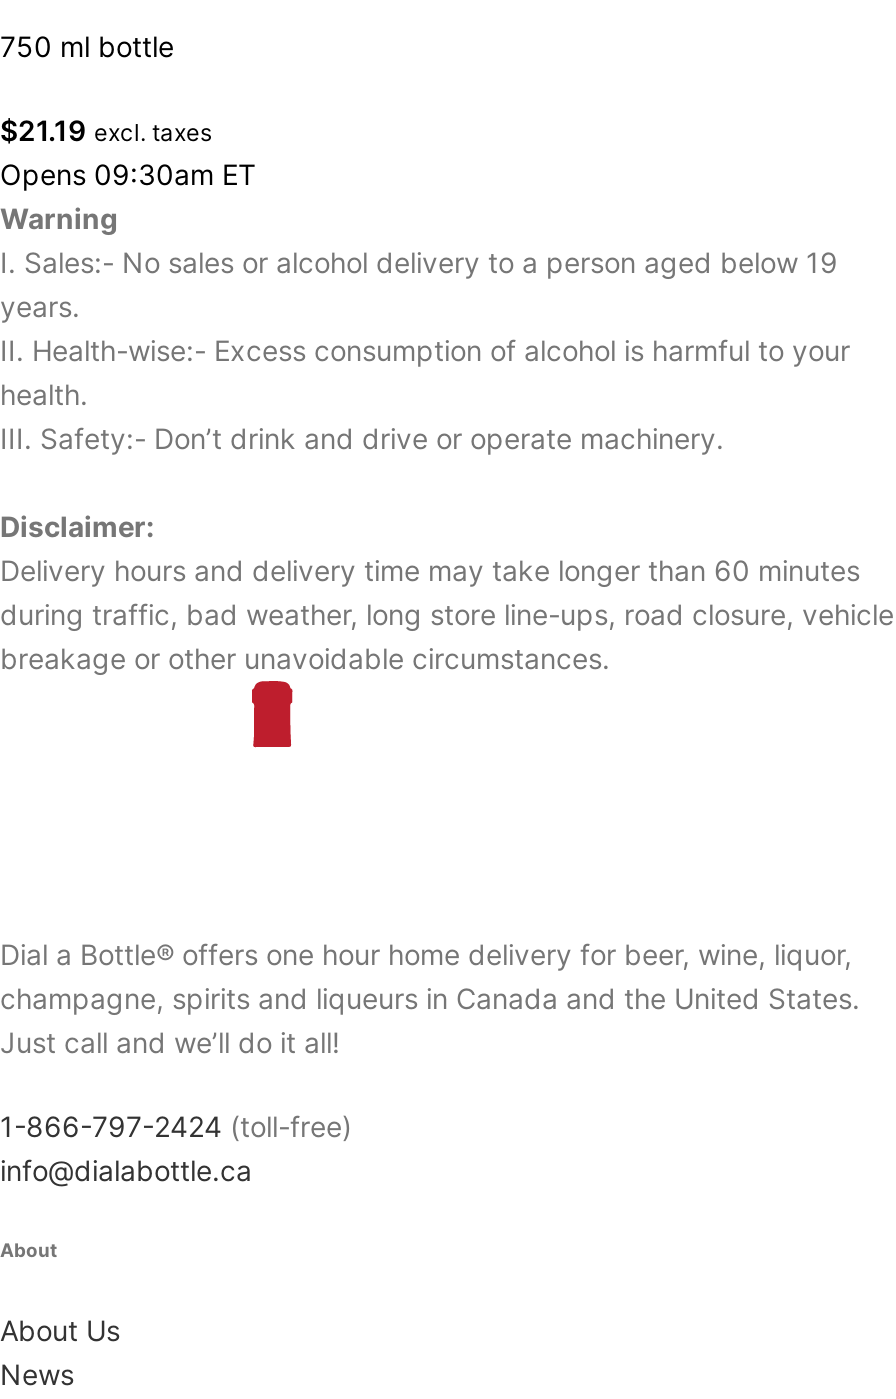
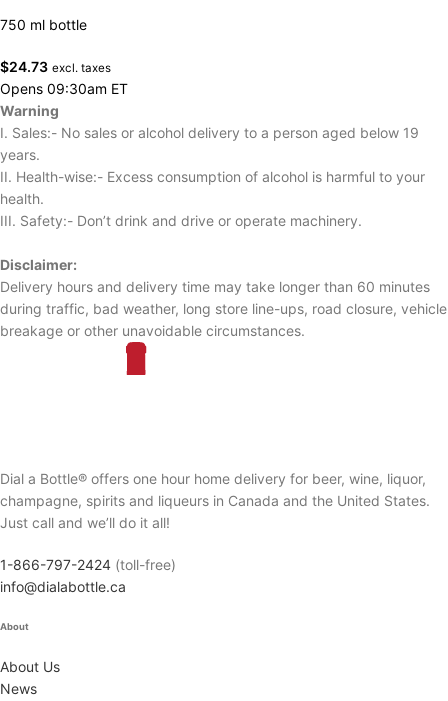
- $21.19 excl. taxes
+ $24.73 excl. taxes
